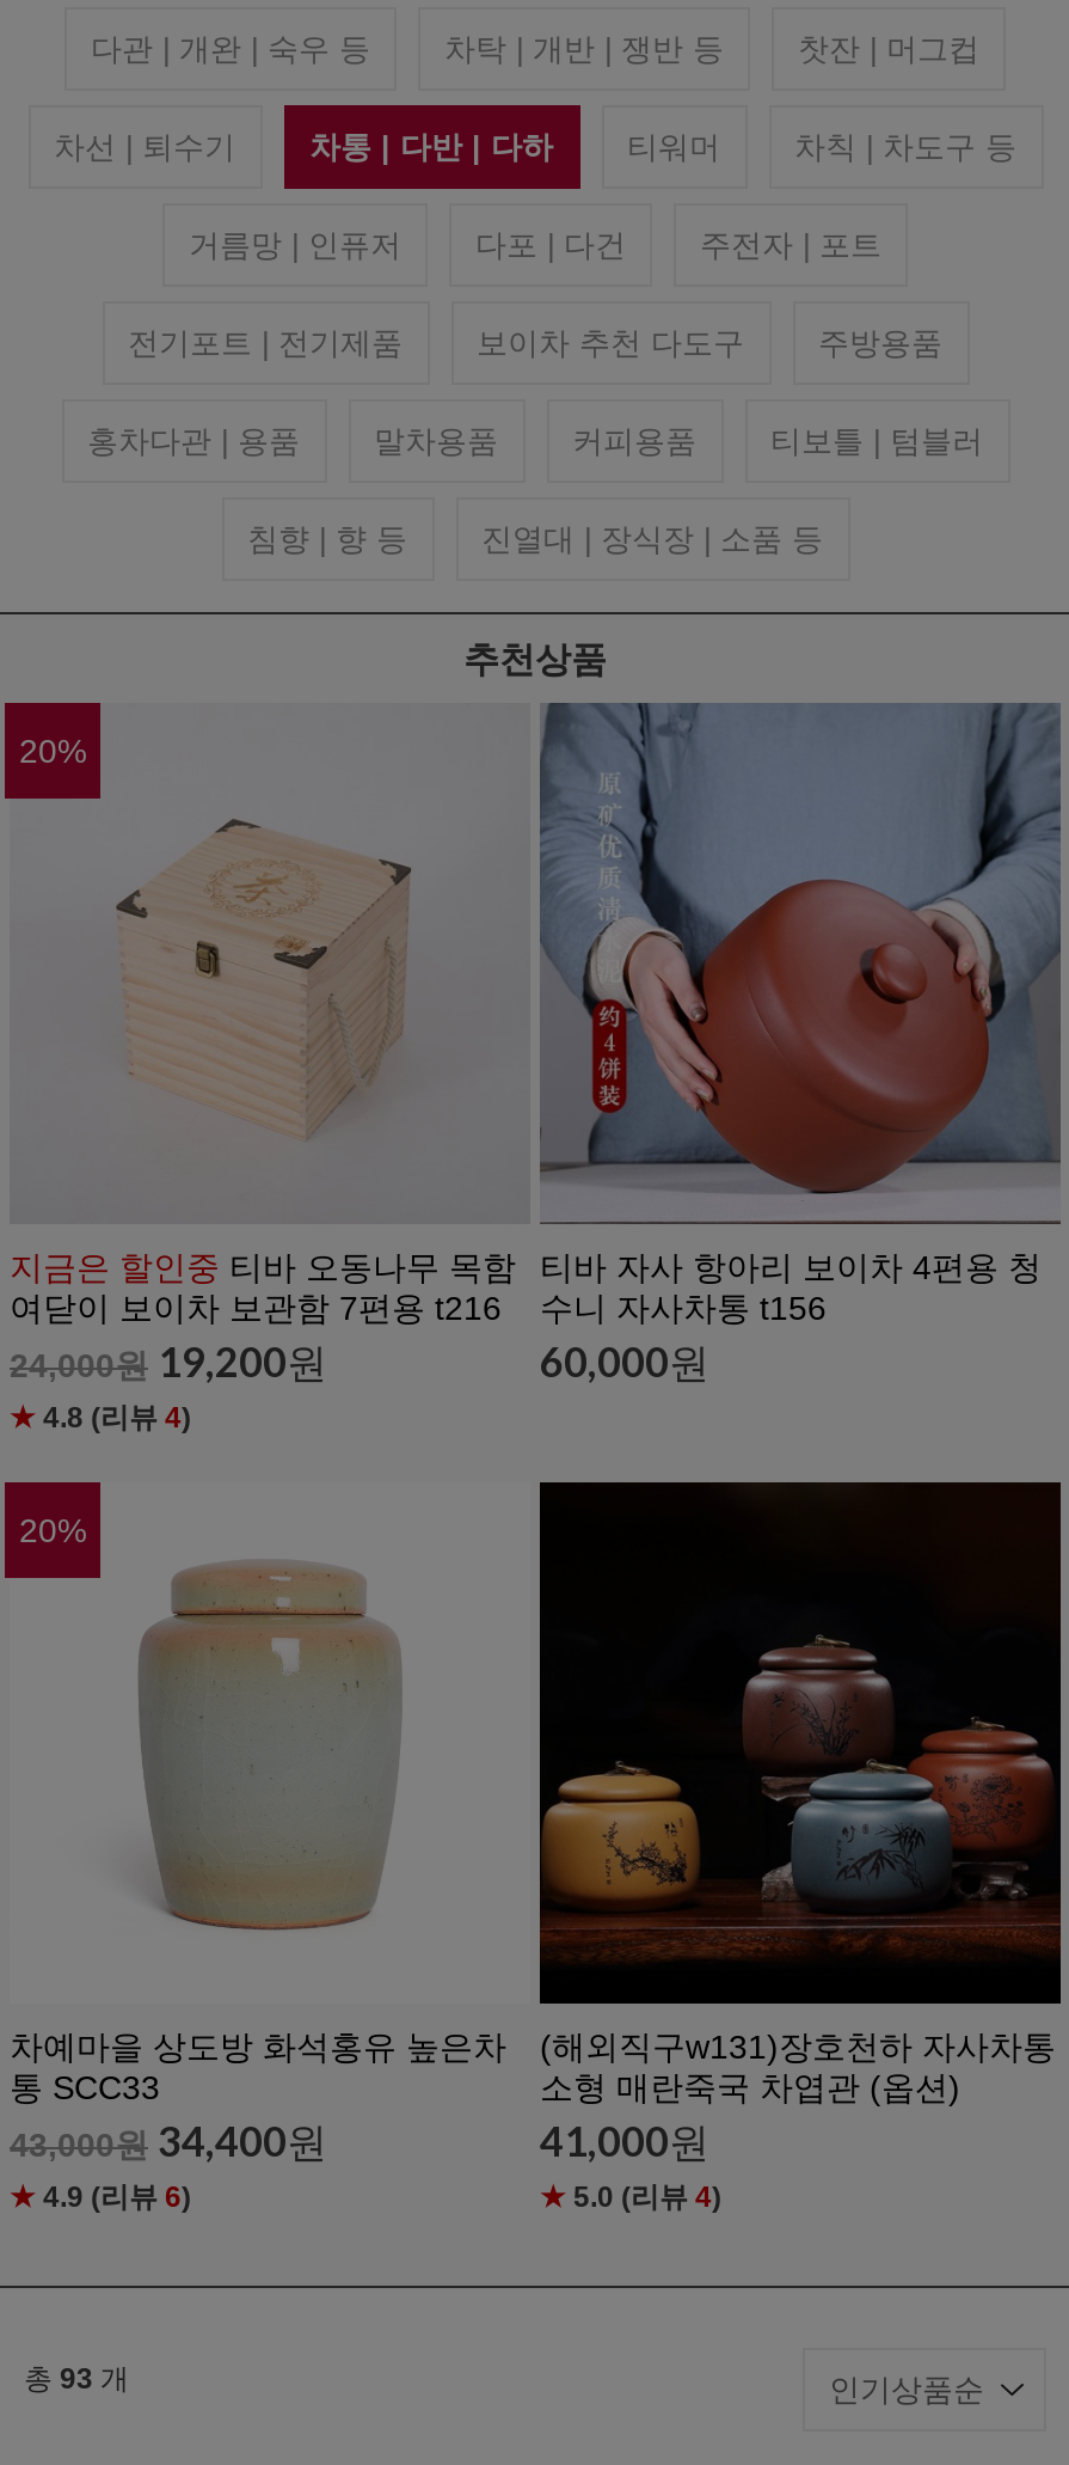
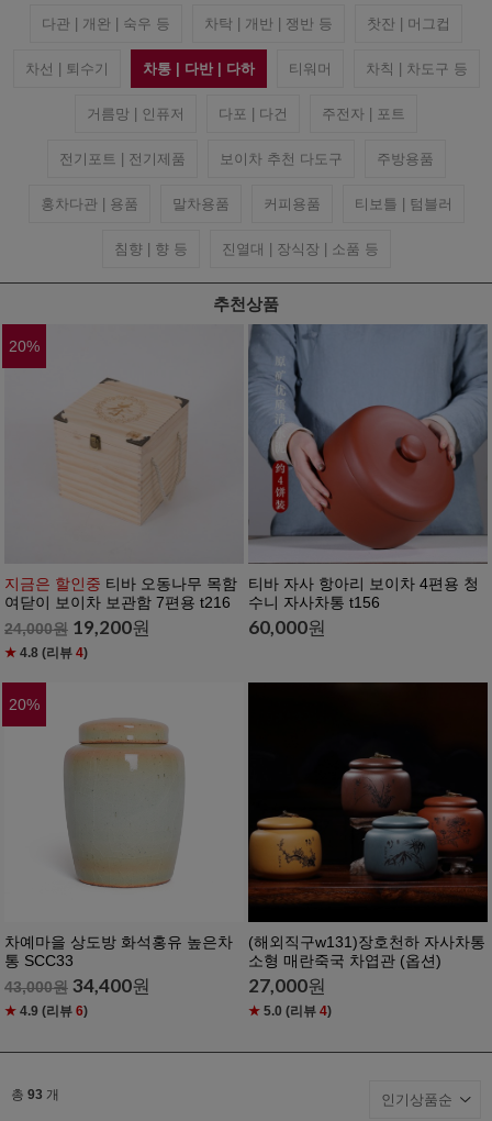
- 41,000원
+ 27,000원
